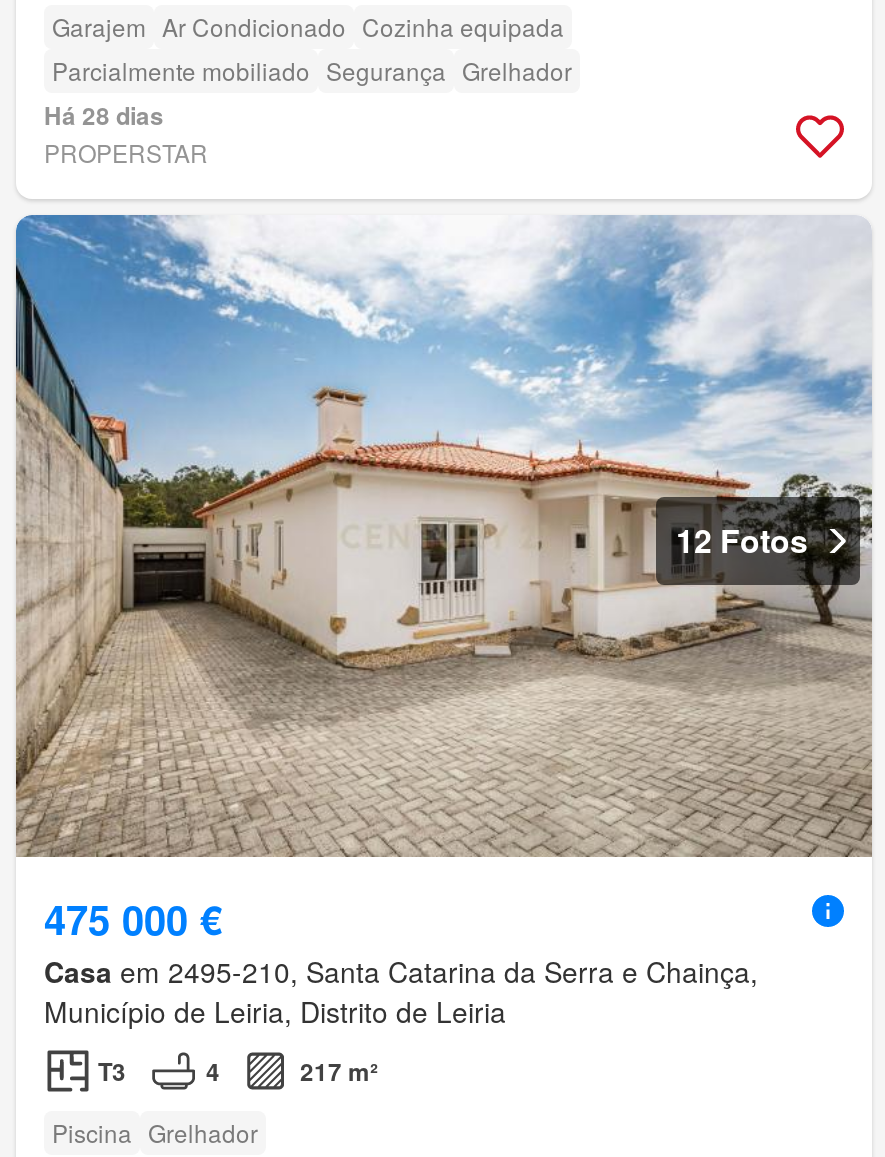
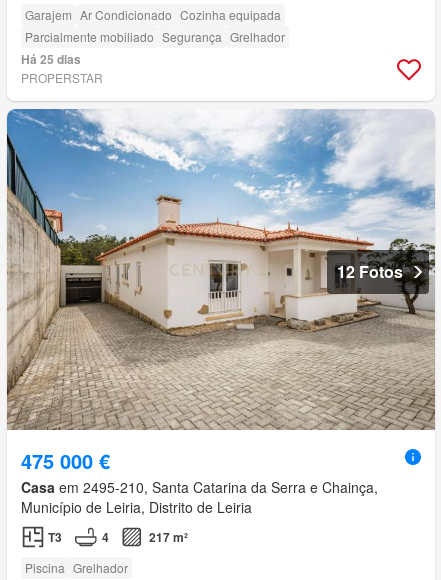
- Há 28 dias
+ Há 25 dias
